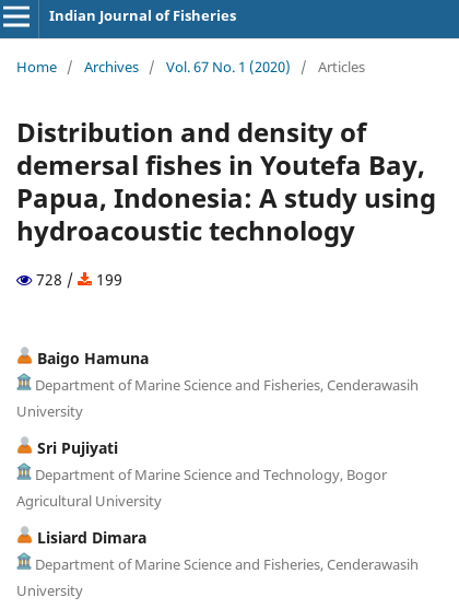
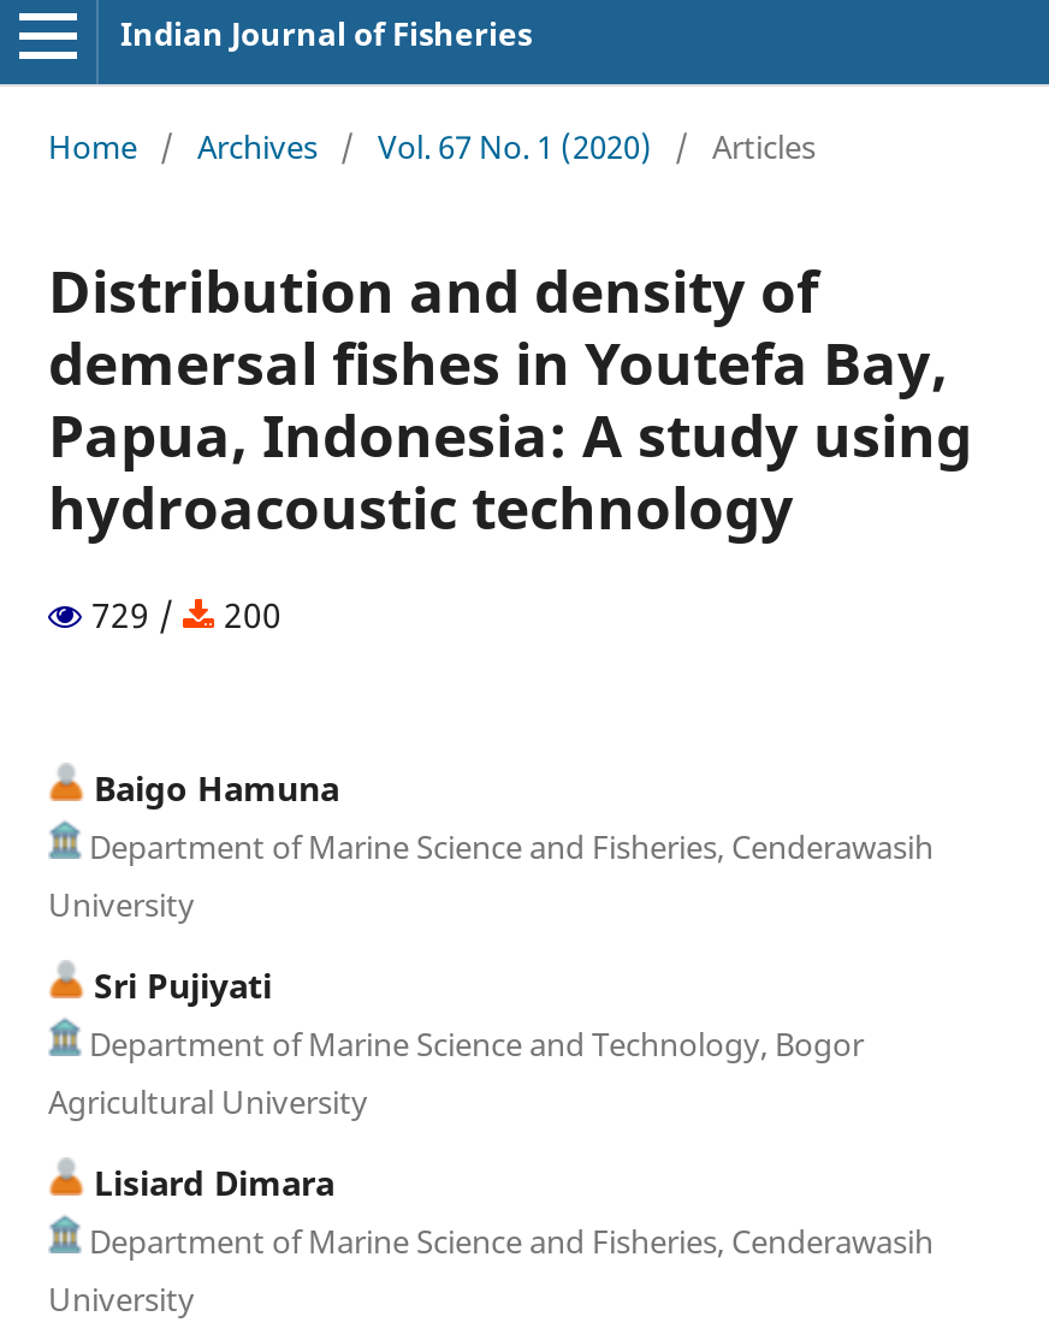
- 728 /
+ 729 /

- 199
+ 200
